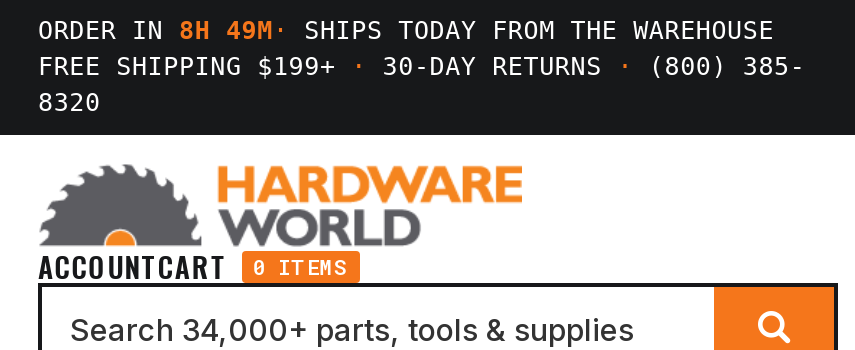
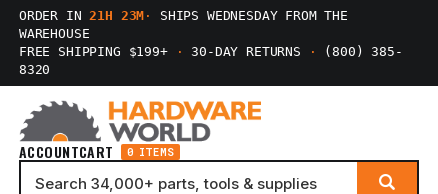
- ORDER IN 8H 49M · SHIPS TODAY FROM THE WAREHOUSE
+ ORDER IN 21H 23M · SHIPS WEDNESDAY FROM THE
+ WAREHOUSE
